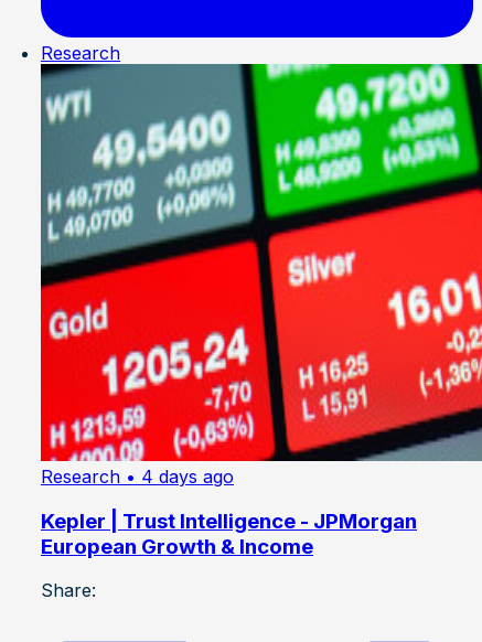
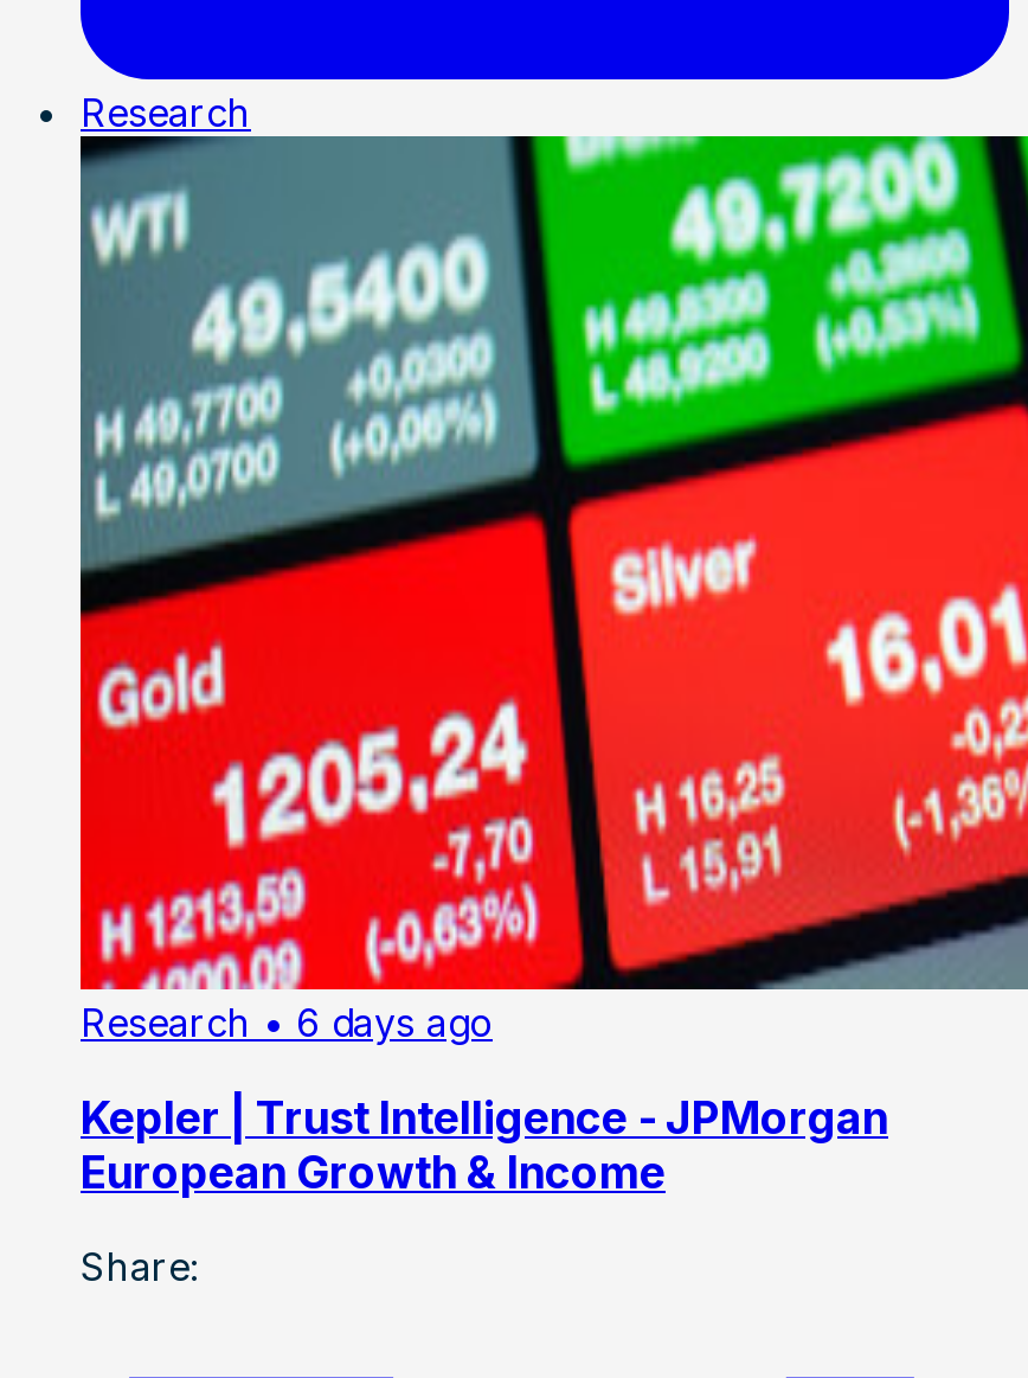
- Research • 4 days ago
+ Research • 6 days ago
